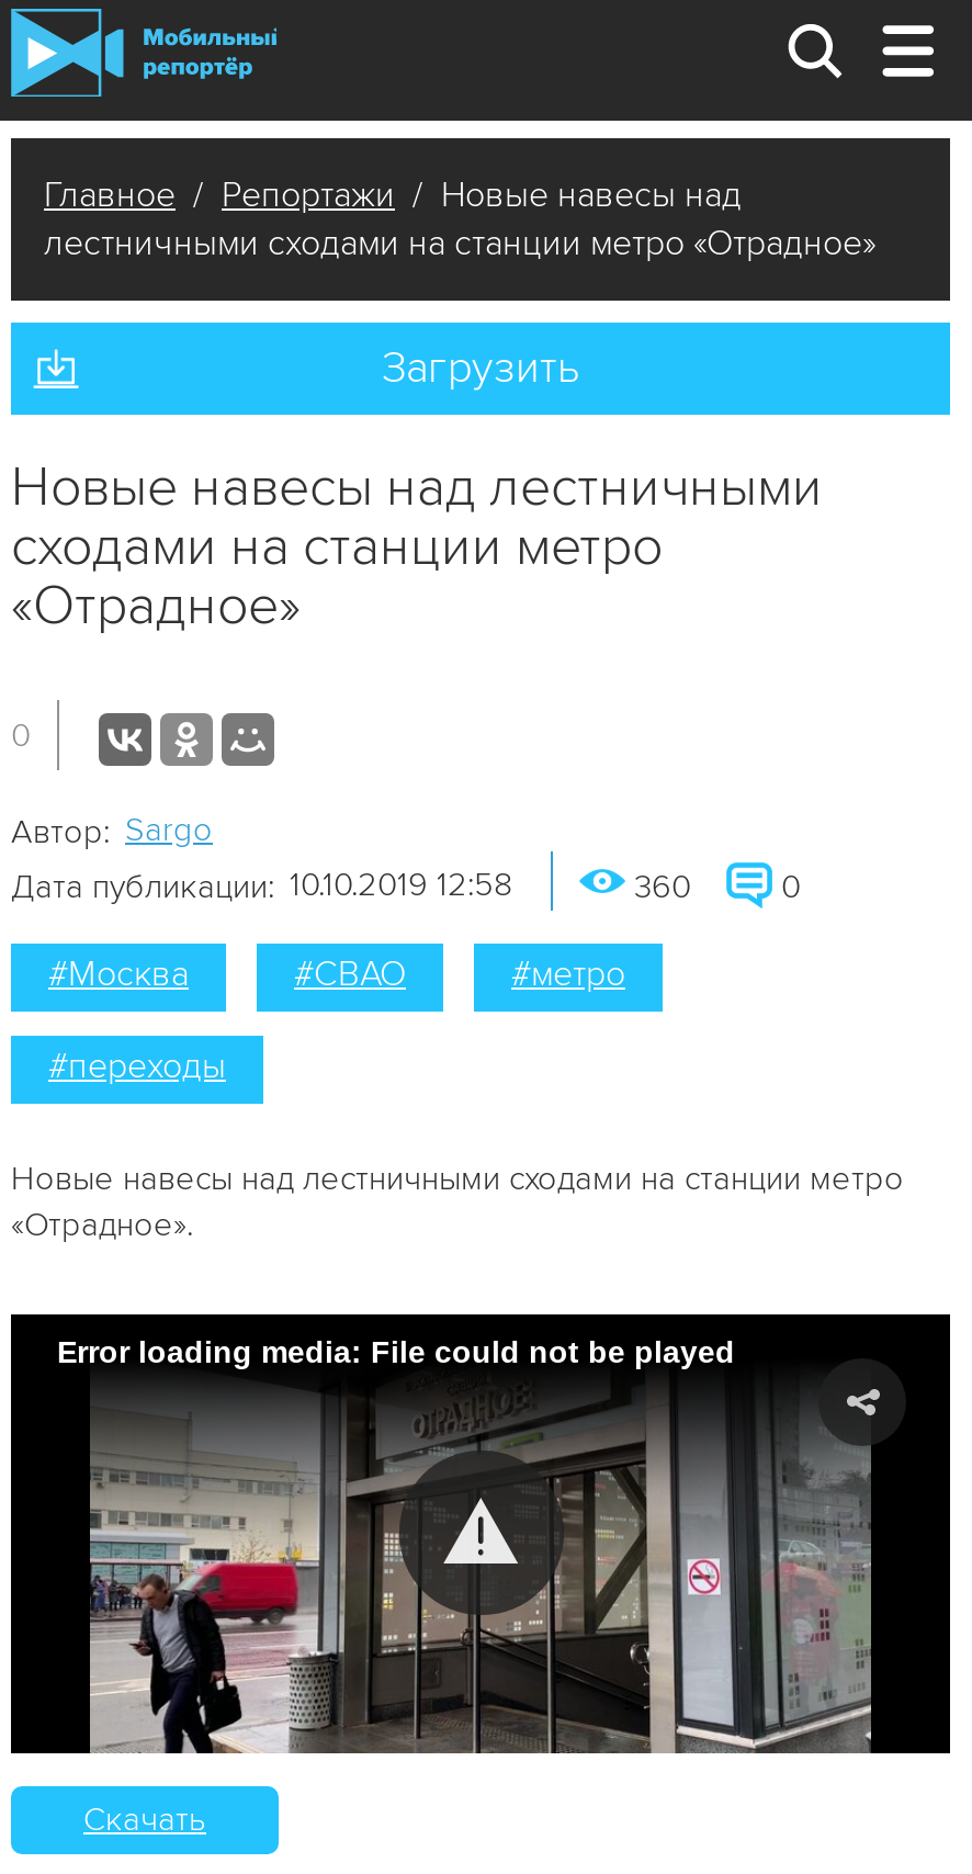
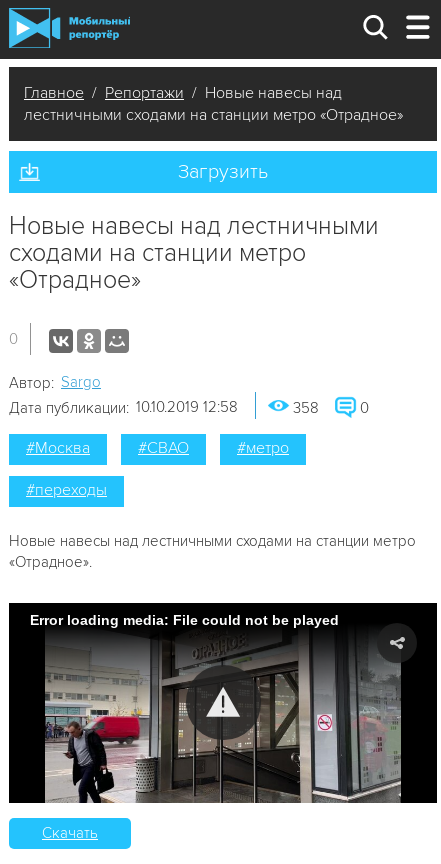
- 360
+ 358
